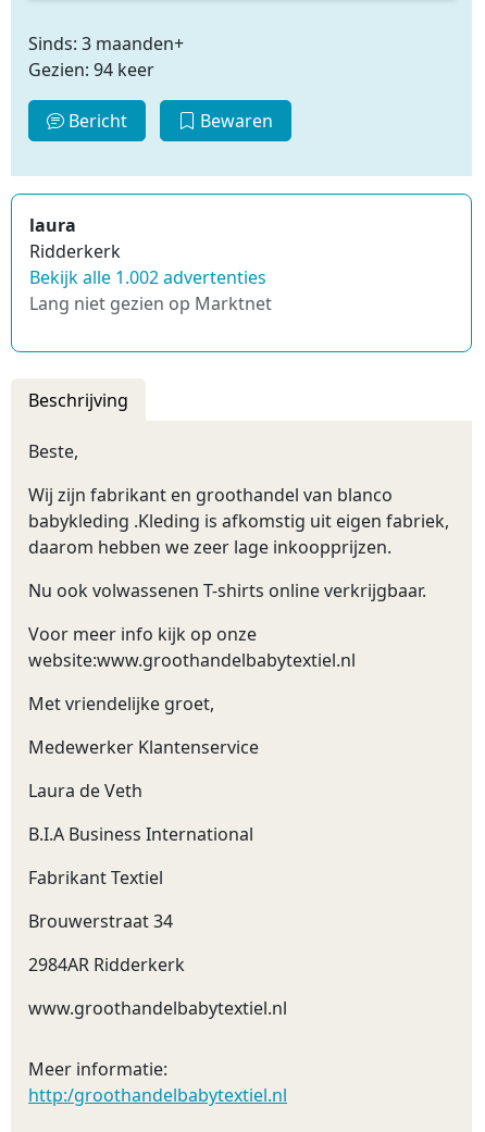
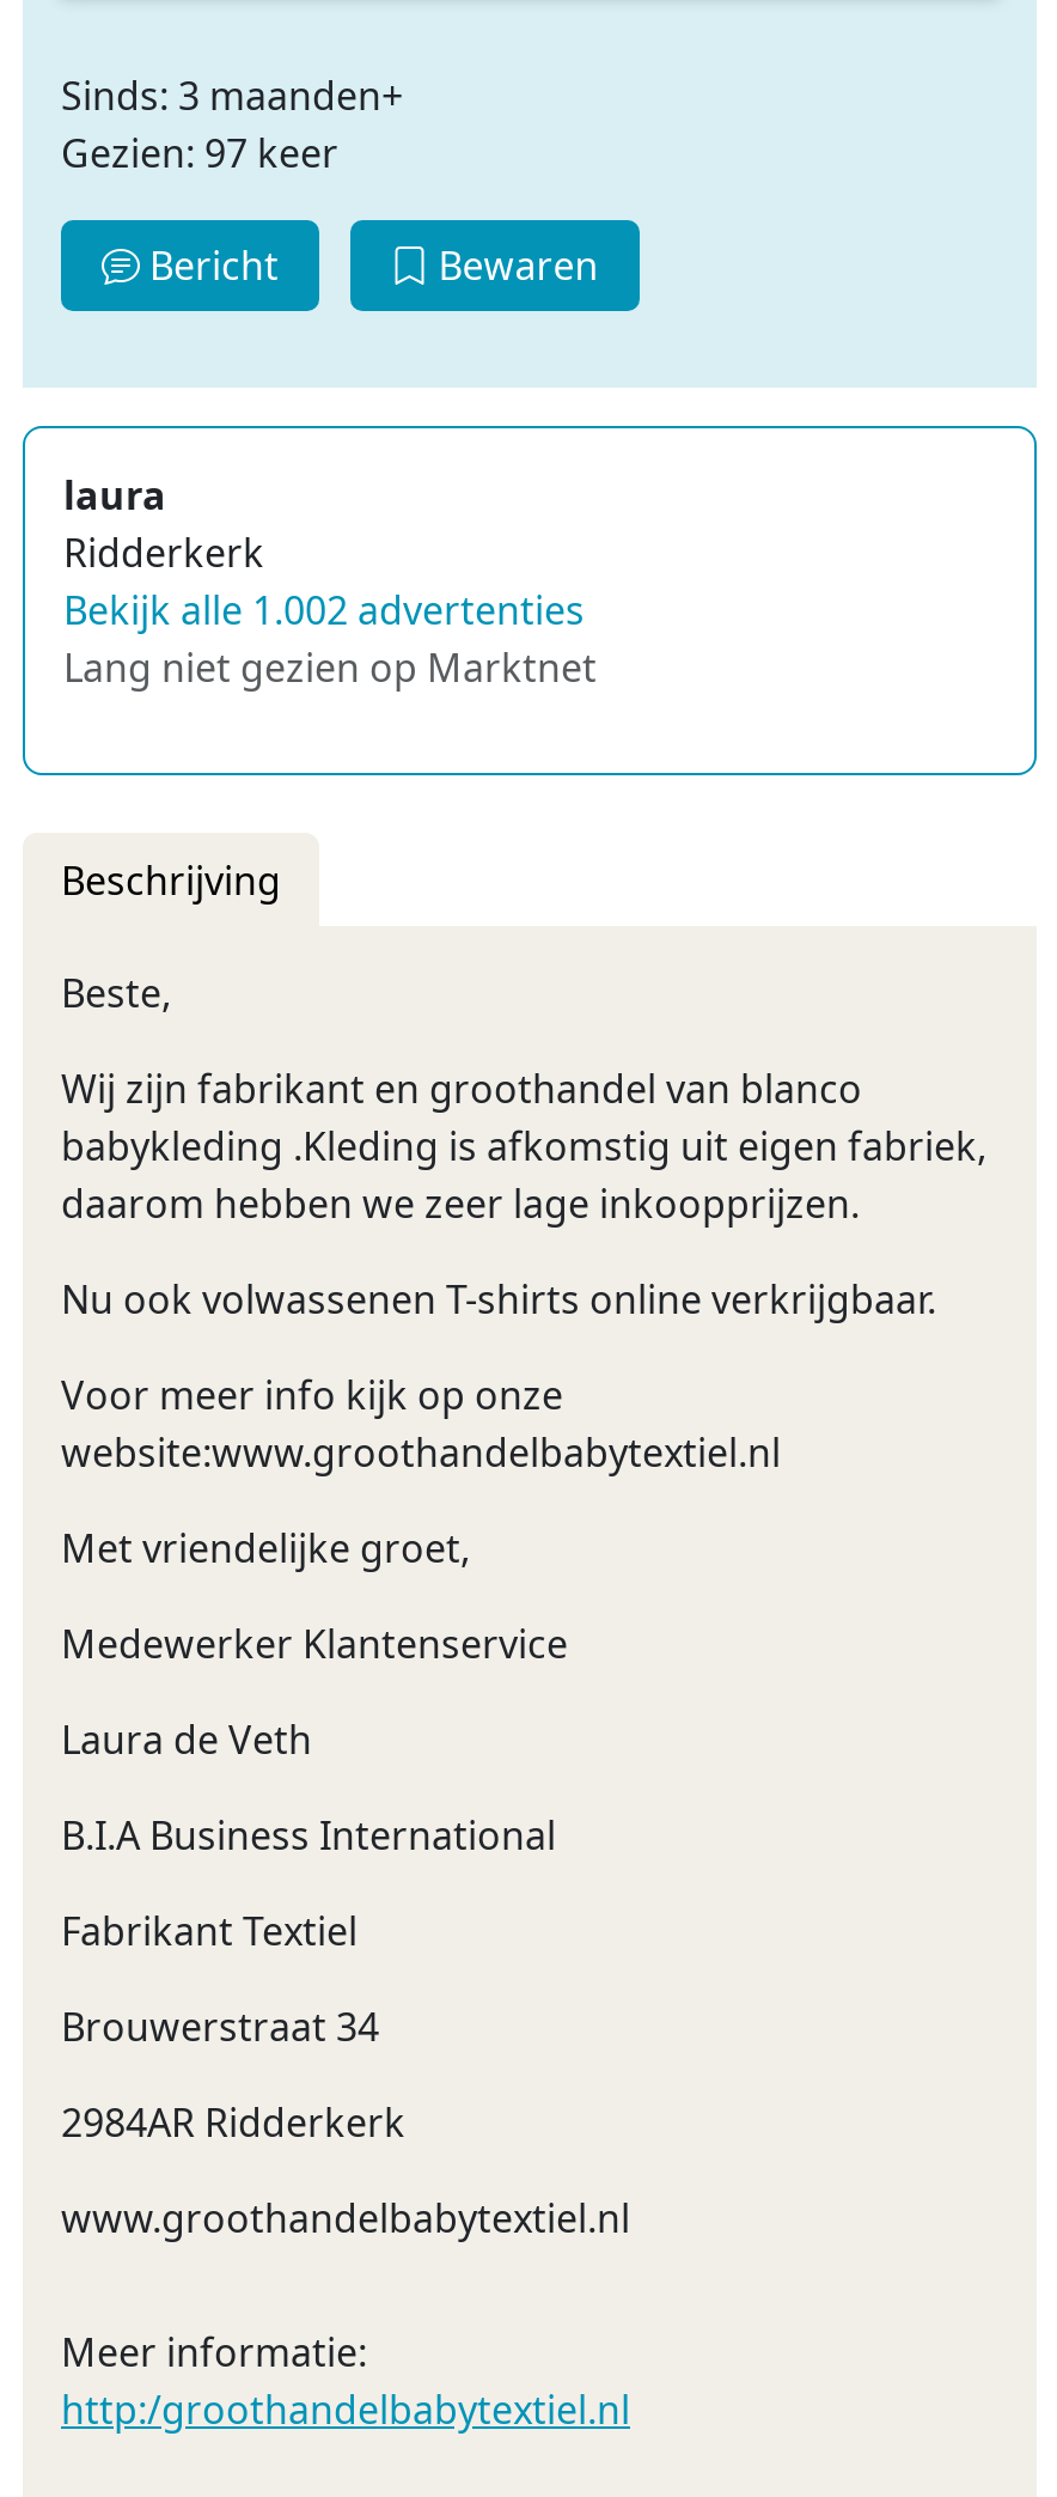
- Gezien: 94 keer
+ Gezien: 97 keer
